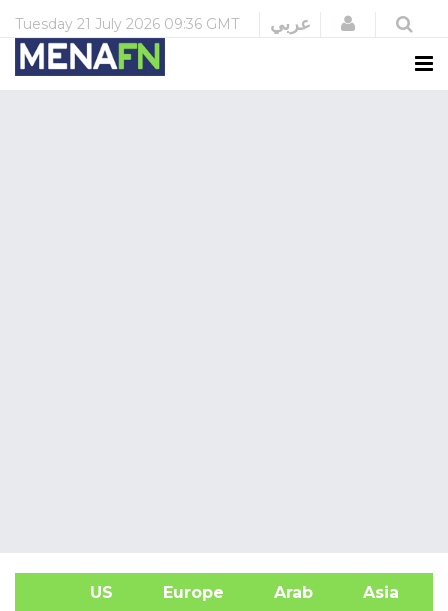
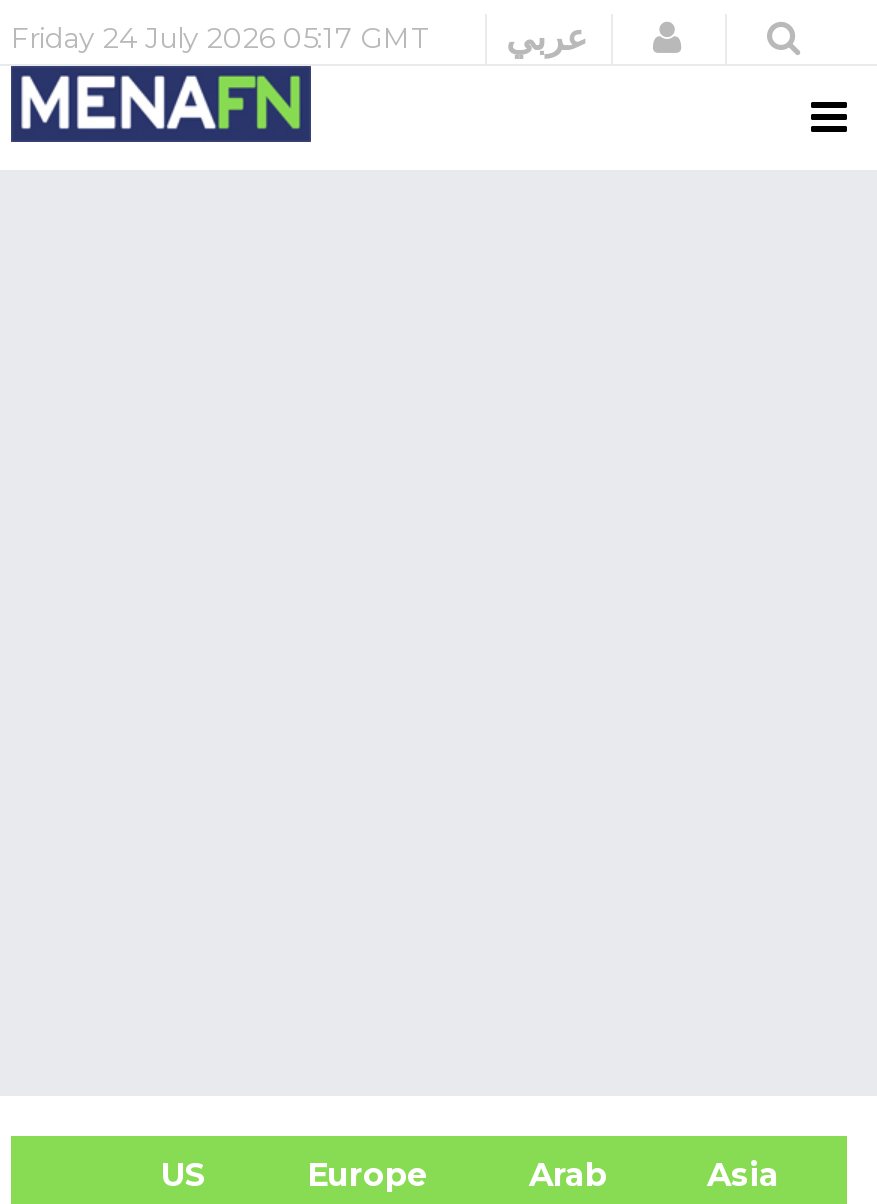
- Tuesday 21 July 2026 09:36 GMT
+ Friday 24 July 2026 05:17 GMT
